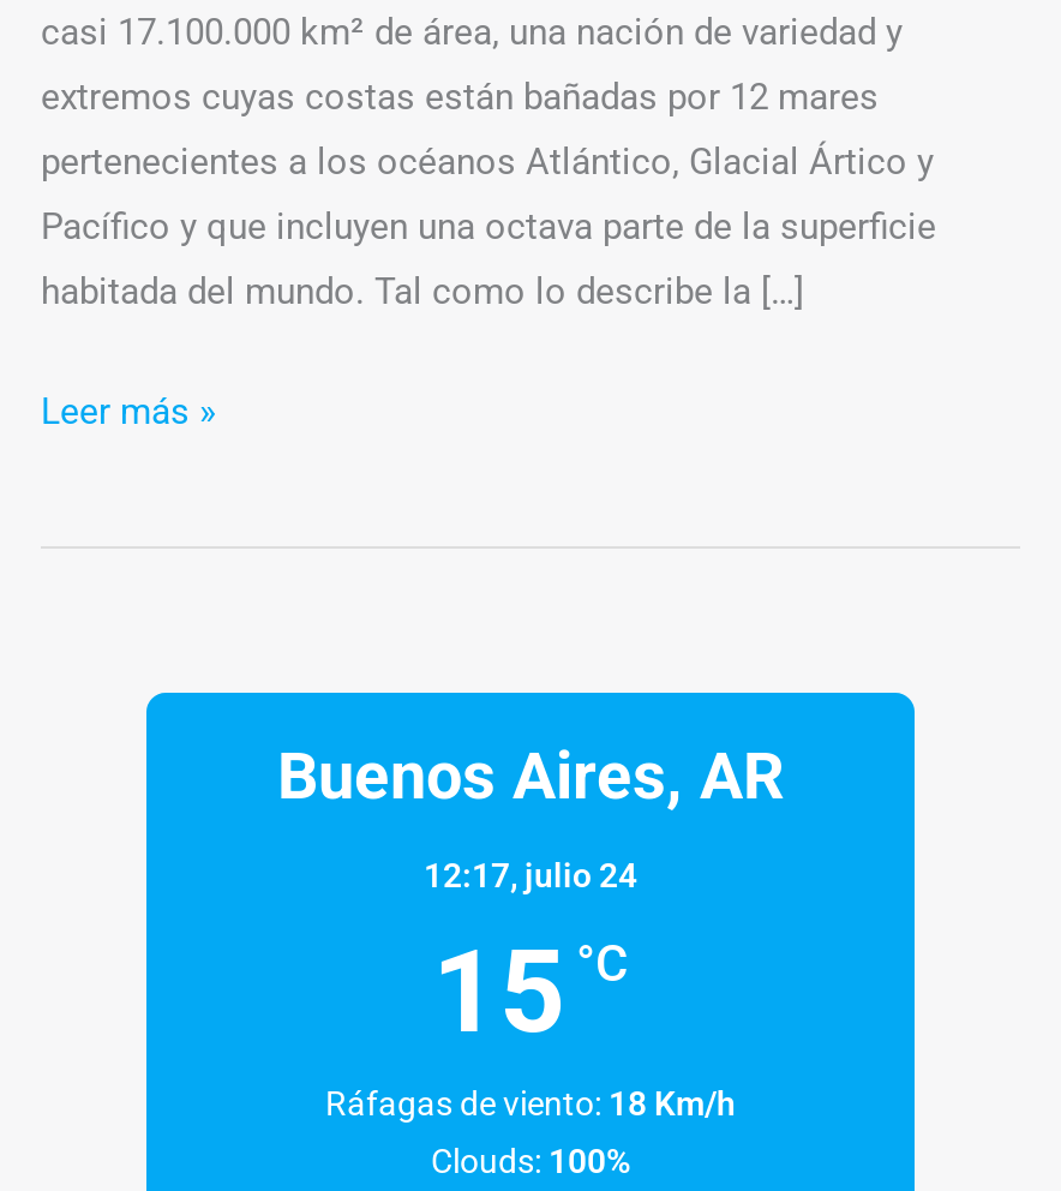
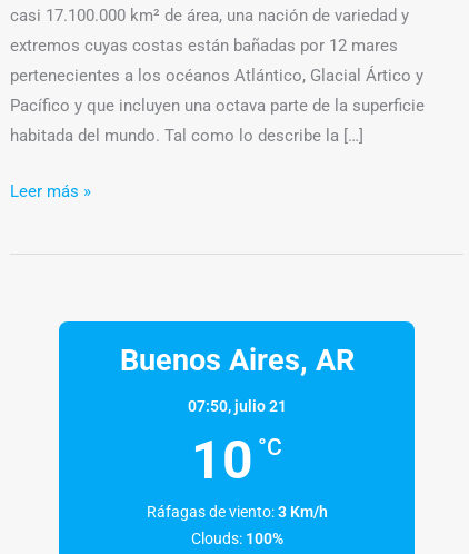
- 12:17, julio 24
+ 07:50, julio 21

- 15 °C
+ 10 °C

- Ráfagas de viento: 18 Km/h
+ Ráfagas de viento: 3 Km/h
